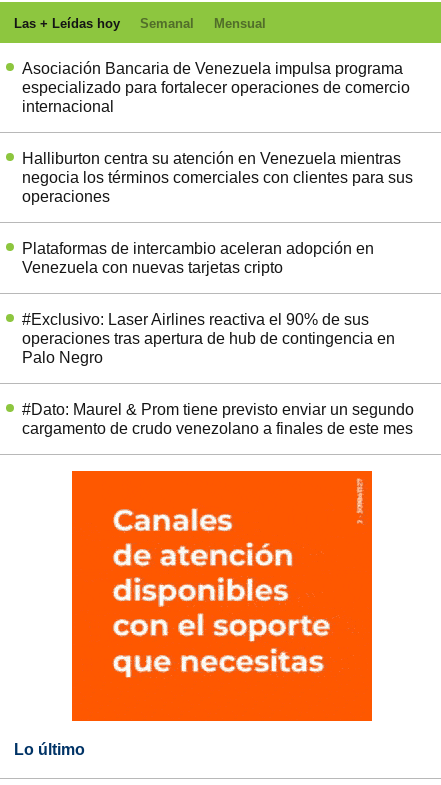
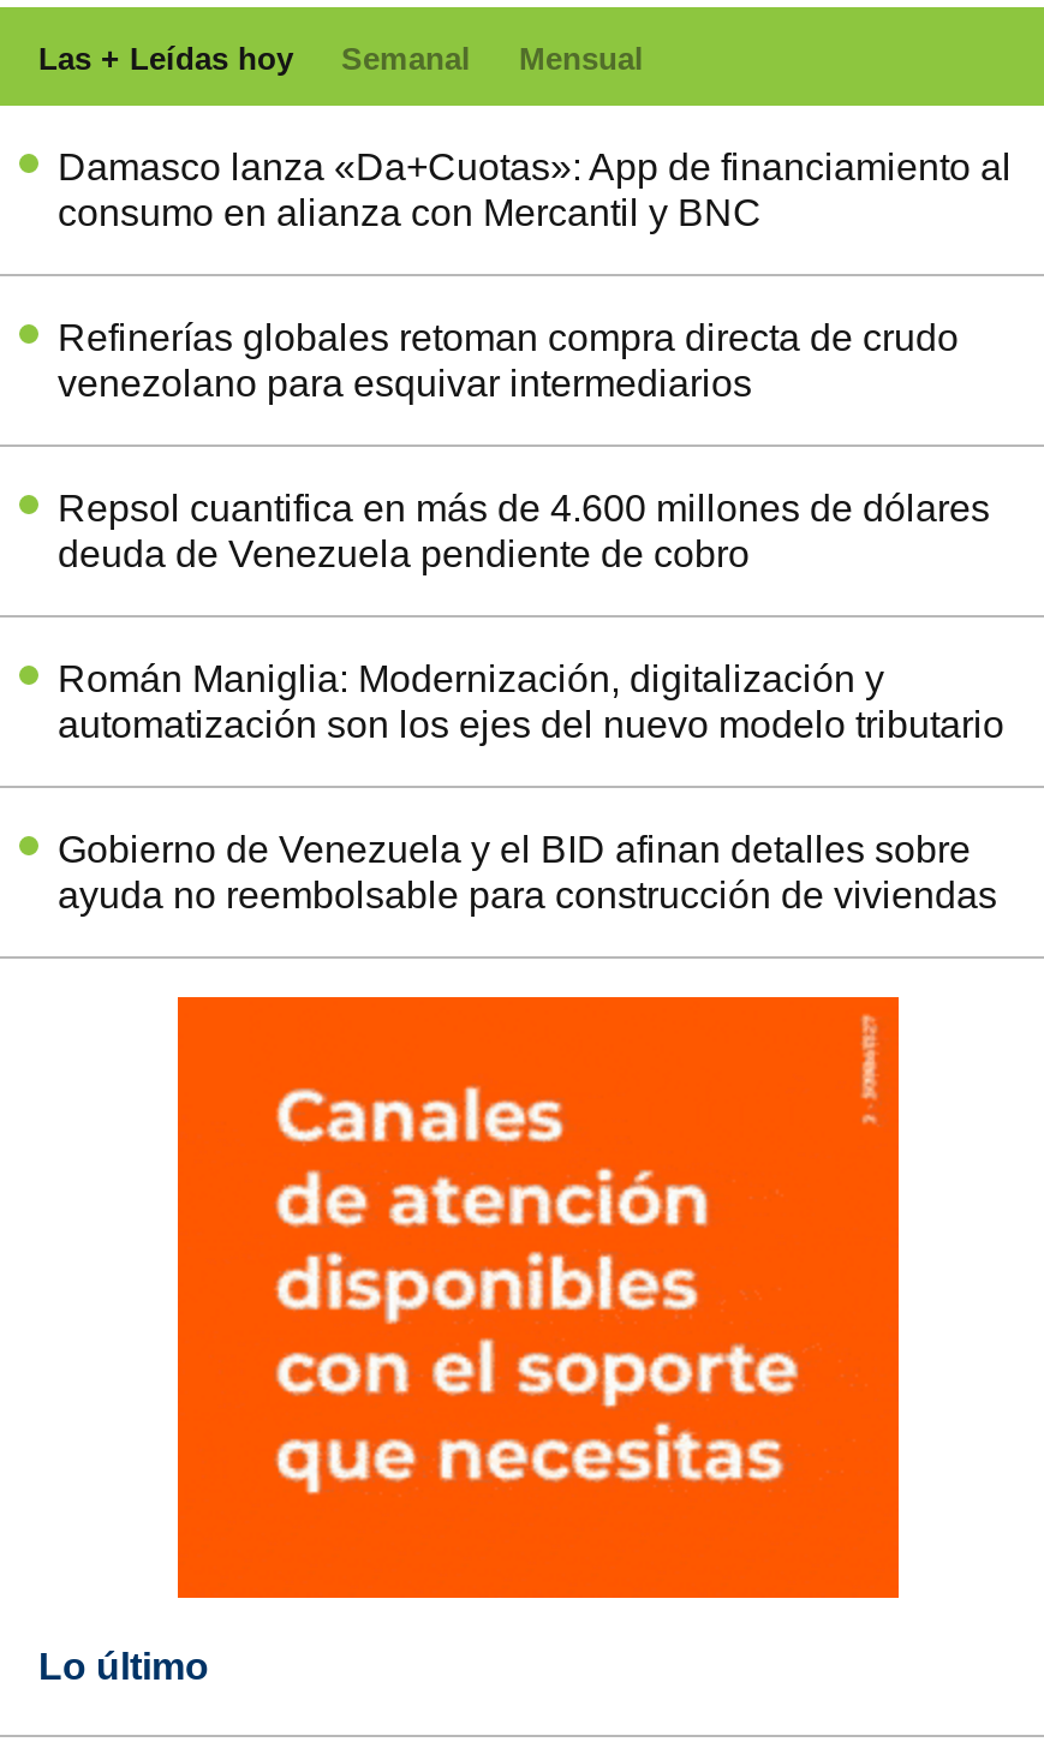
- Asociación Bancaria de Venezuela impulsa programa
- especializado para fortalecer operaciones de comercio
- internacional
+ Damasco lanza «Da+Cuotas»: App de financiamiento al
+ consumo en alianza con Mercantil y BNC

- Halliburton centra su atención en Venezuela mientras
- negocia los términos comerciales con clientes para sus
- operaciones
+ Refinerías globales retoman compra directa de crudo
+ venezolano para esquivar intermediarios

- Plataformas de intercambio aceleran adopción en
- Venezuela con nuevas tarjetas cripto
+ Repsol cuantifica en más de 4.600 millones de dólares
+ deuda de Venezuela pendiente de cobro

- #Exclusivo: Laser Airlines reactiva el 90% de sus
- operaciones tras apertura de hub de contingencia en
- Palo Negro
+ Román Maniglia: Modernización, digitalización y
+ automatización son los ejes del nuevo modelo tributario

- #Dato: Maurel & Prom tiene previsto enviar un segundo
- cargamento de crudo venezolano a finales de este mes
+ Gobierno de Venezuela y el BID afinan detalles sobre
+ ayuda no reembolsable para construcción de viviendas
